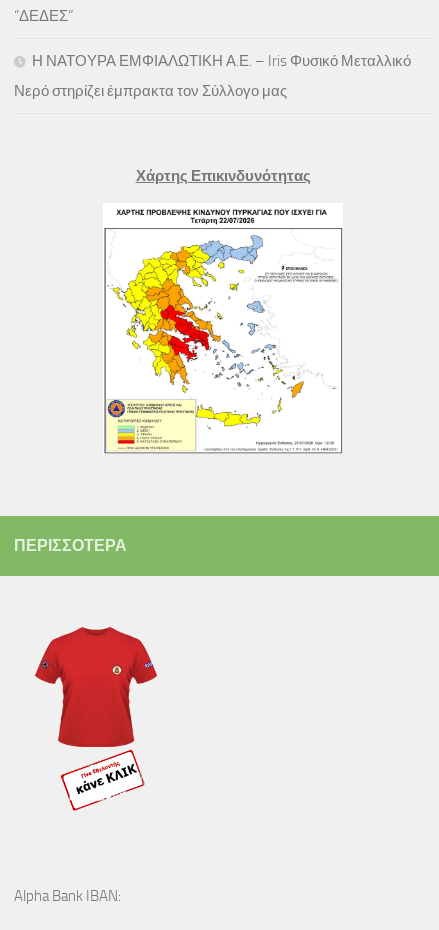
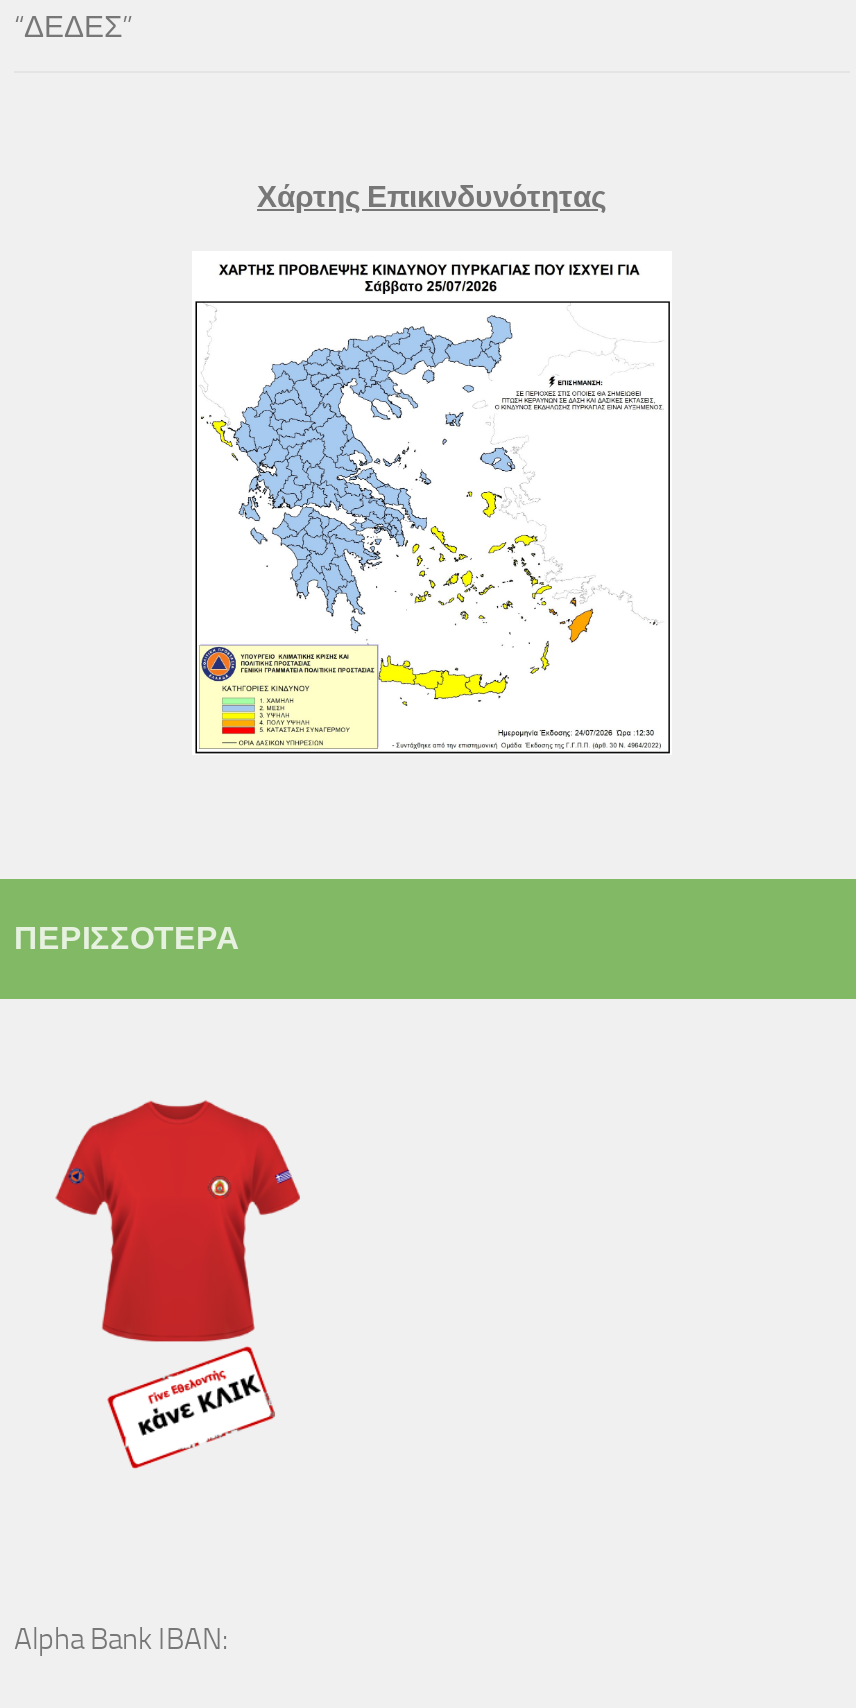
- Η ΝΑΤΟΥΡΑ ΕΜΦΙΑΛΩΤΙΚΗ Α.Ε. – Iris Φυσικό Μεταλλικό
- Νερό στηρίζει έμπρακτα τον Σύλλογο μας

- [image]
+ [image]
